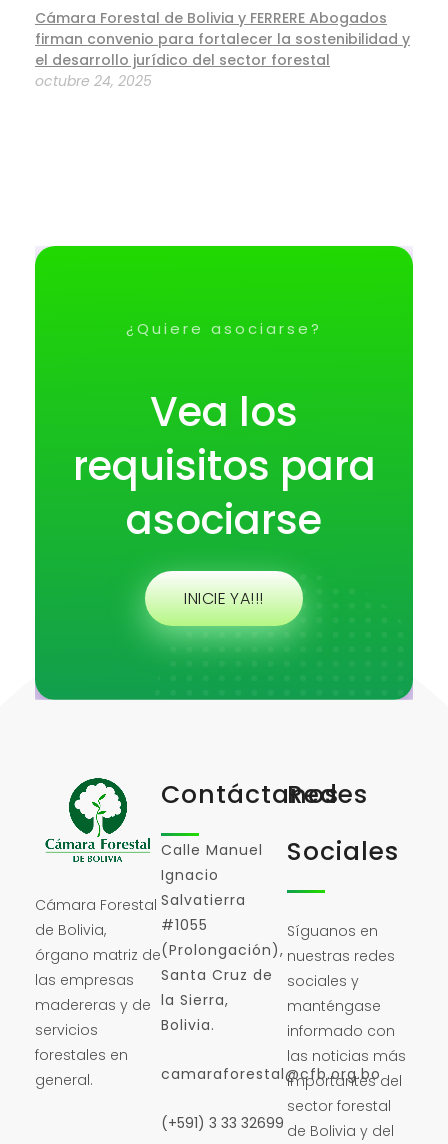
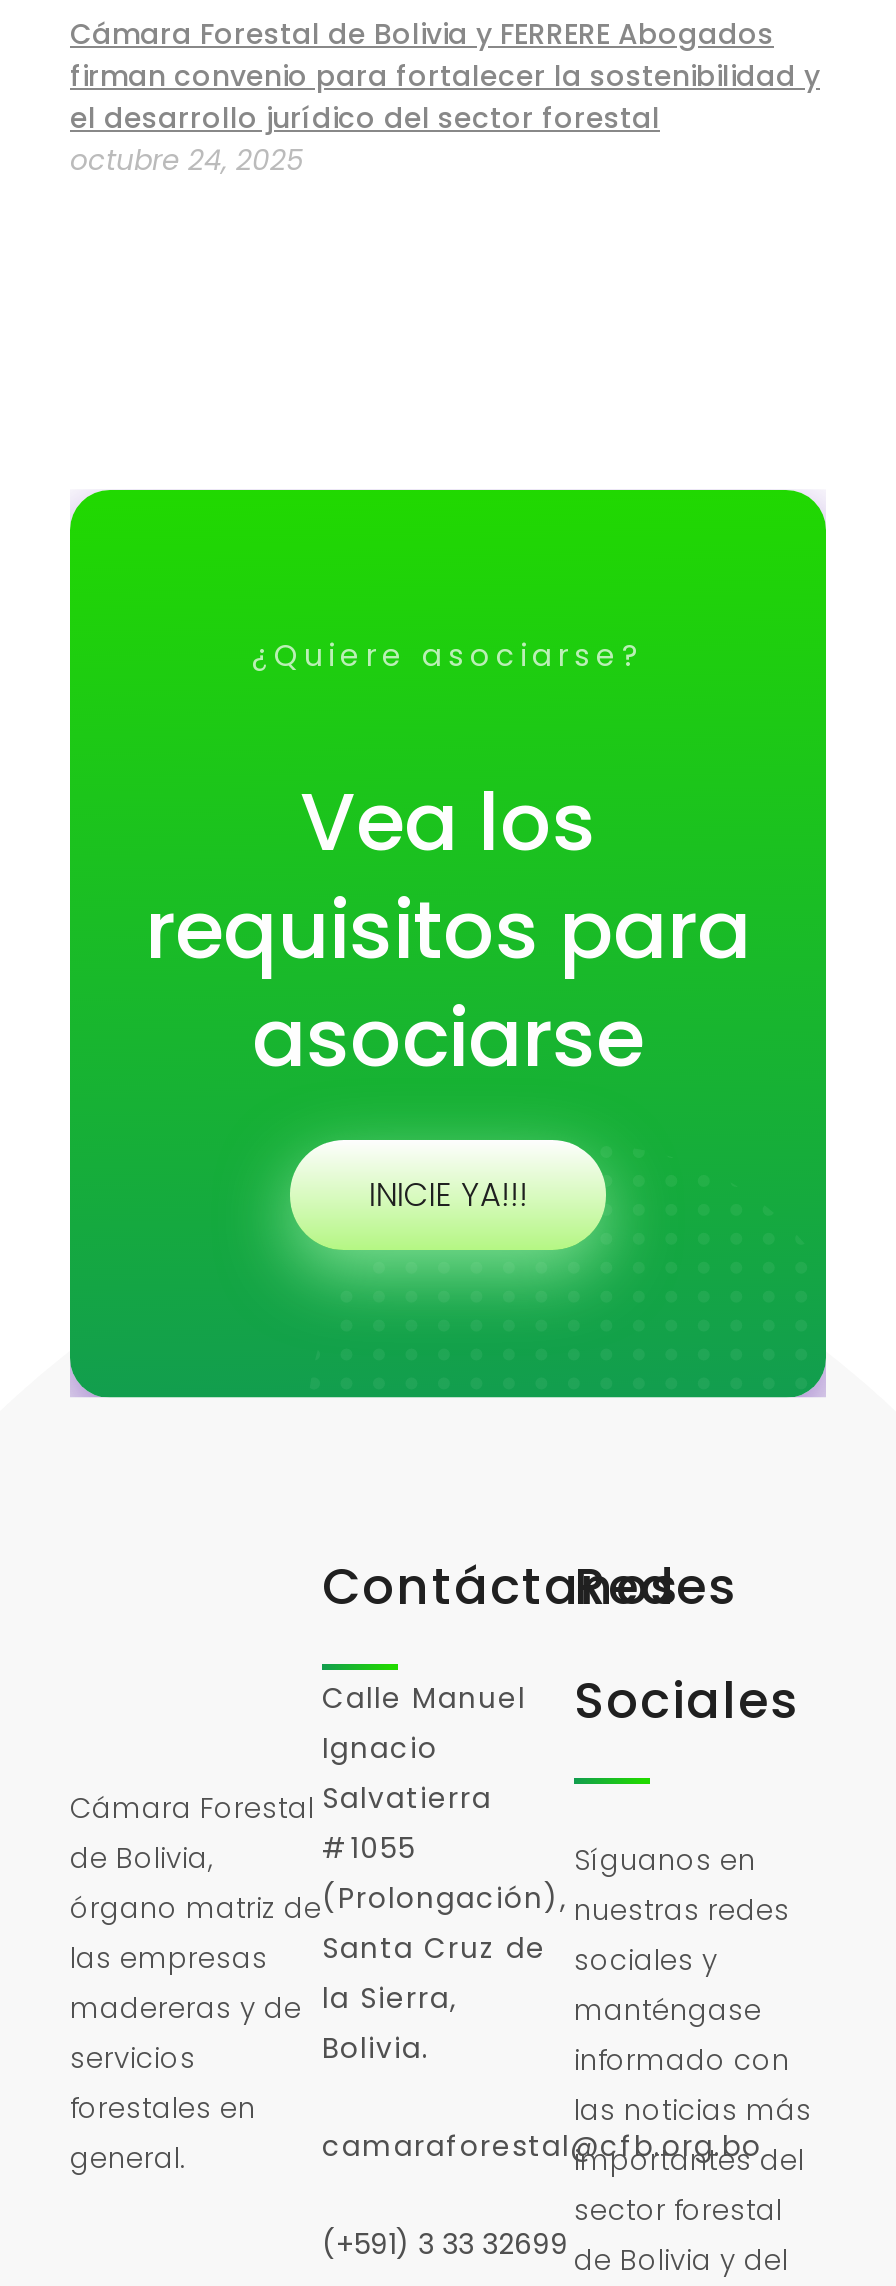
- [image]
